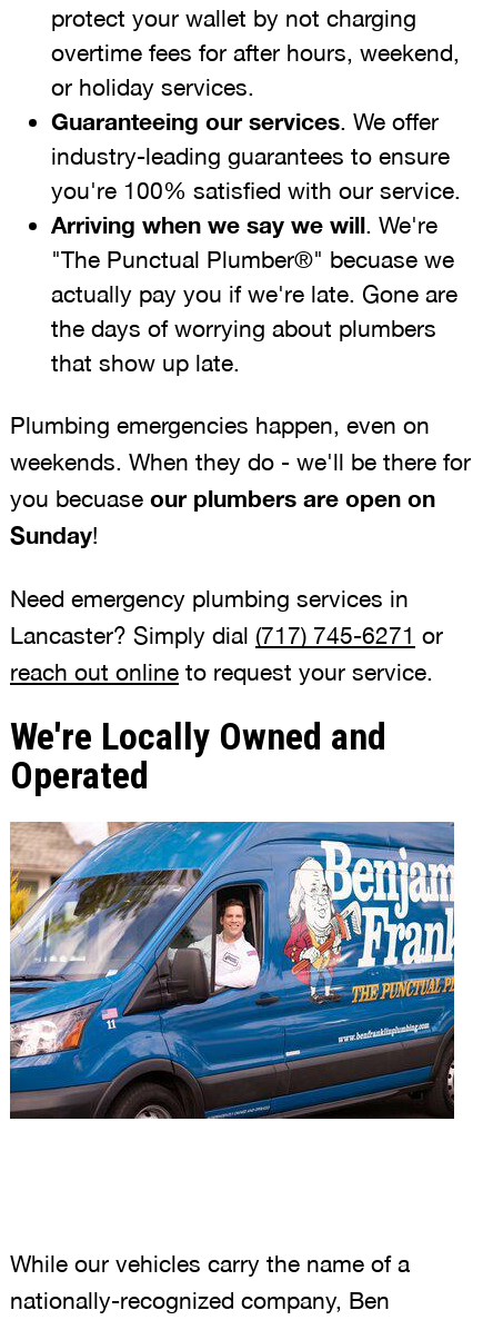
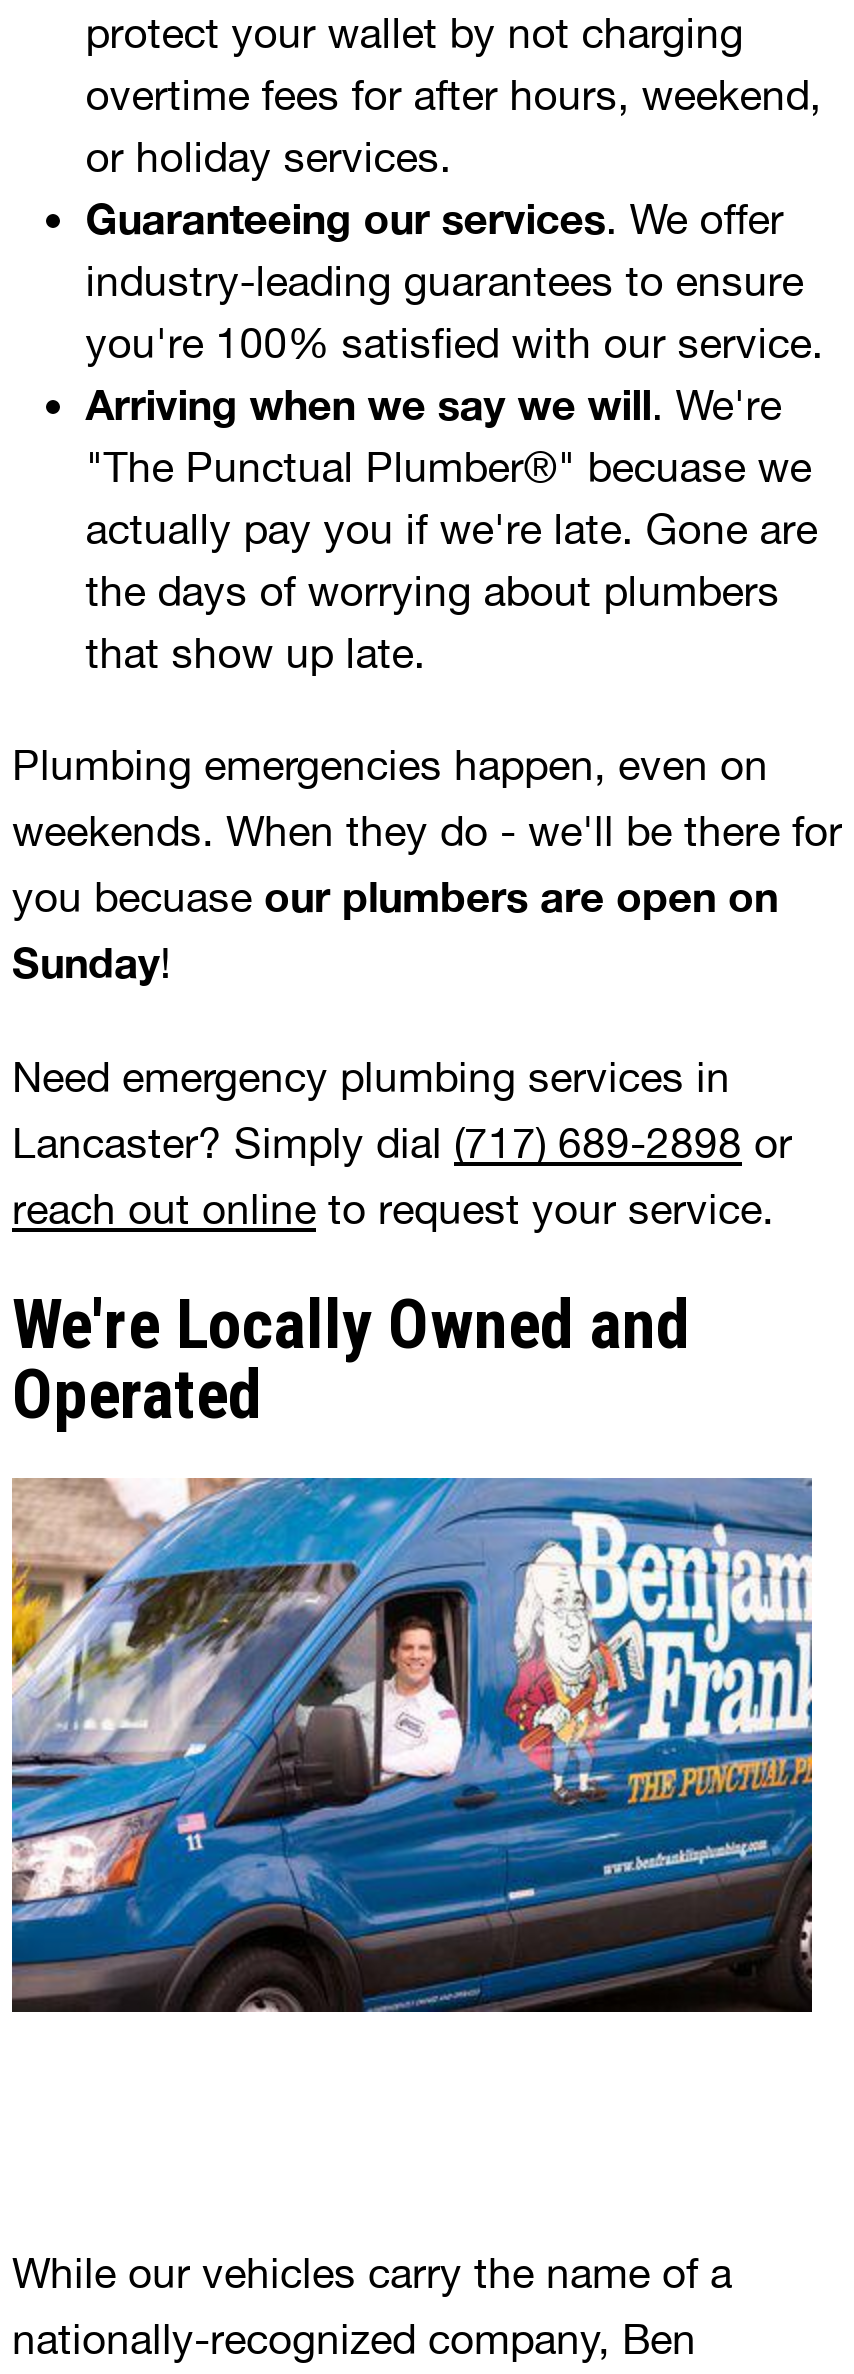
- Lancaster? Simply dial (717) 745-6271 or
+ Lancaster? Simply dial (717) 689-2898 or
